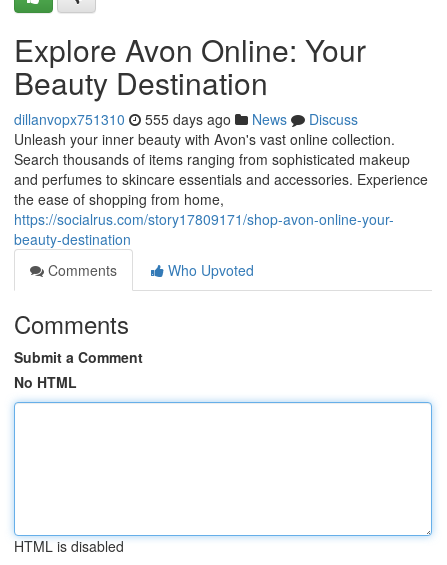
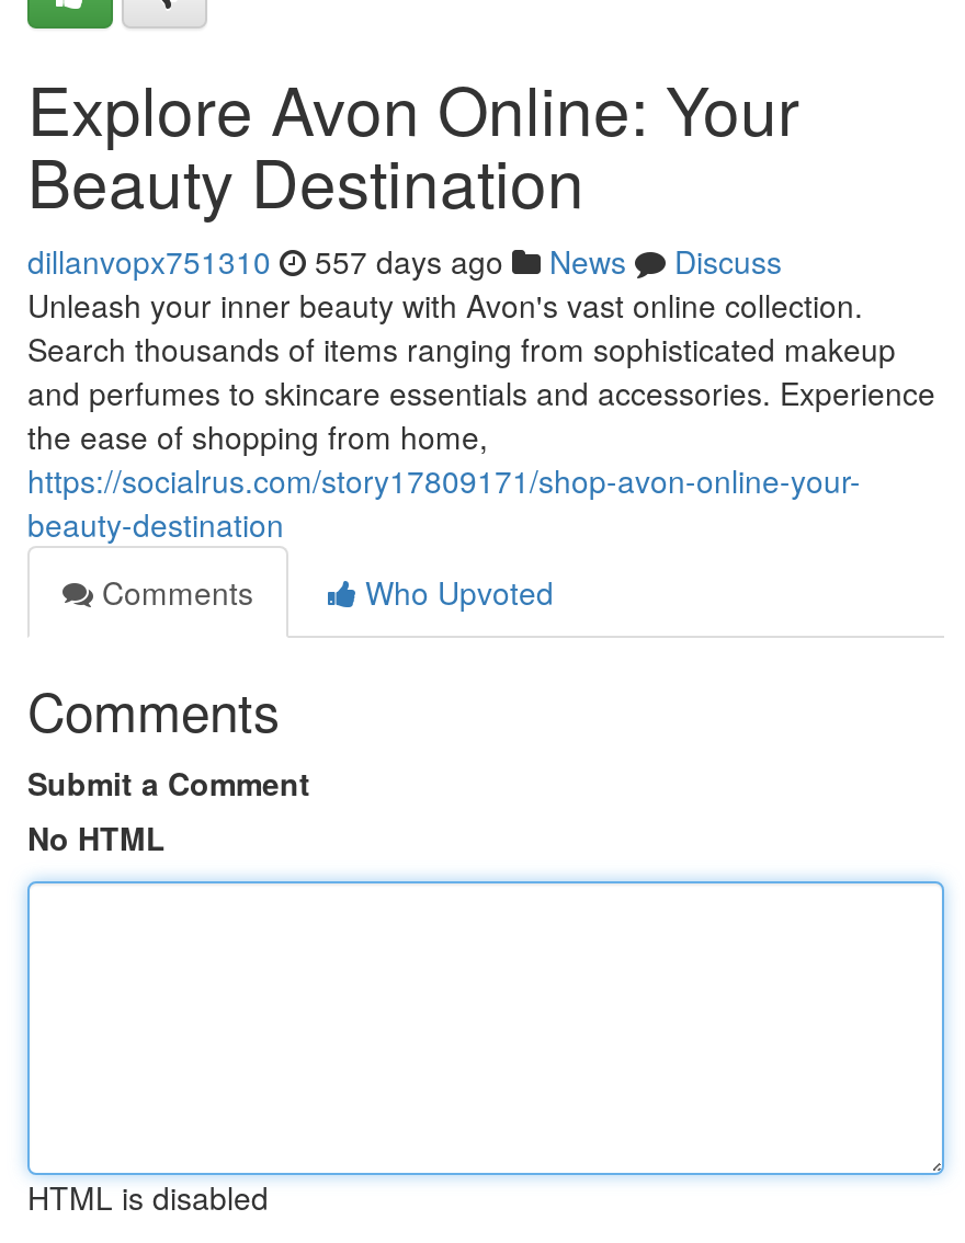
- dillanvopx751310 555 days ago News Discuss
+ dillanvopx751310 557 days ago News Discuss
